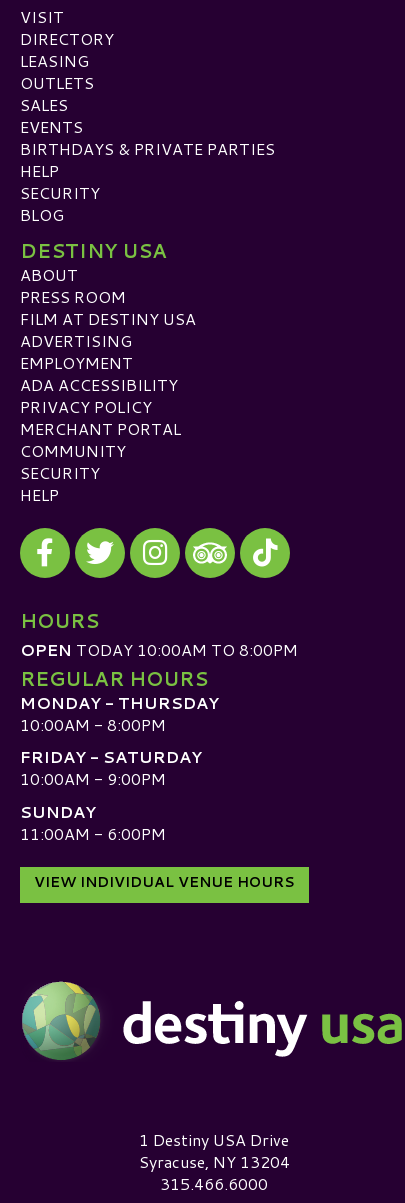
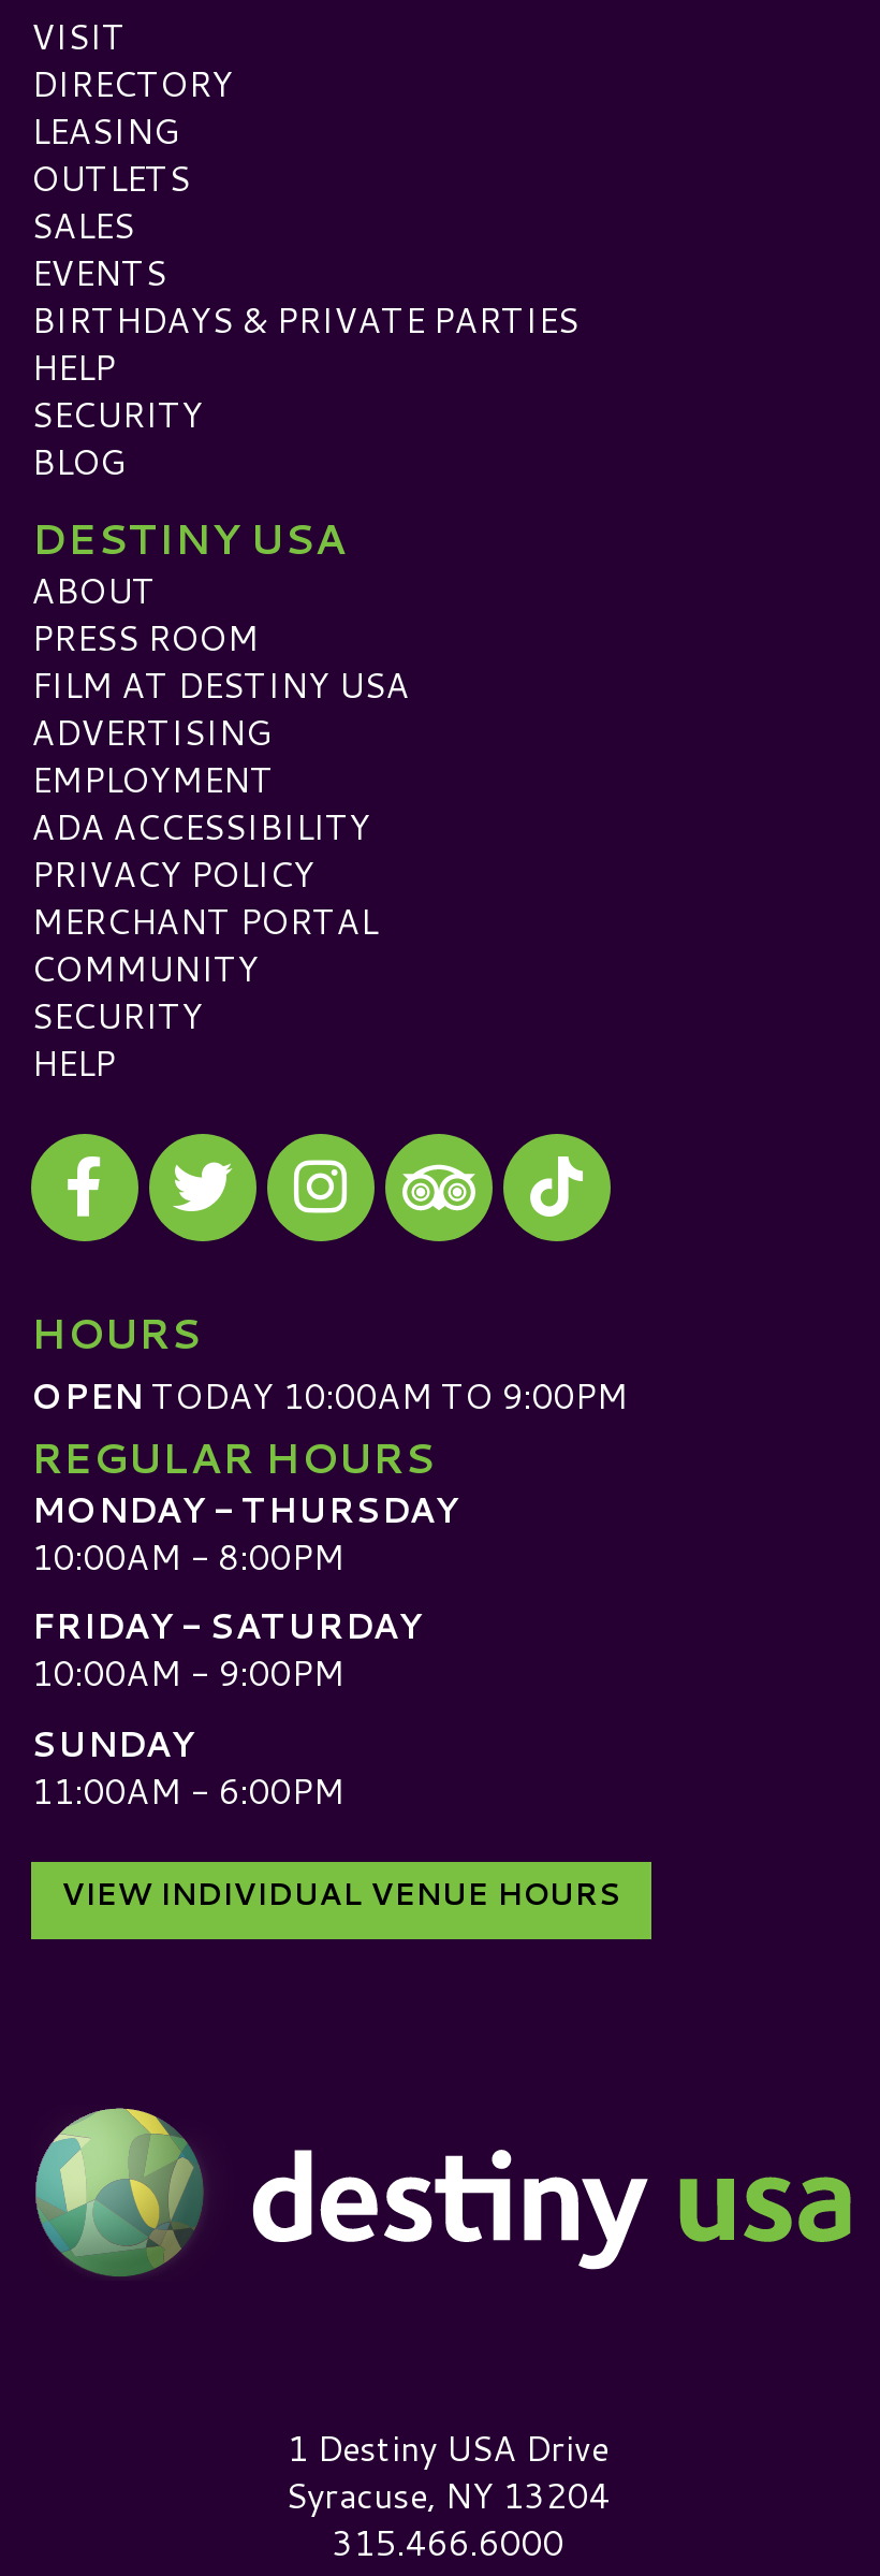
- OPEN TODAY 10:00AM TO 8:00PM
+ OPEN TODAY 10:00AM TO 9:00PM
